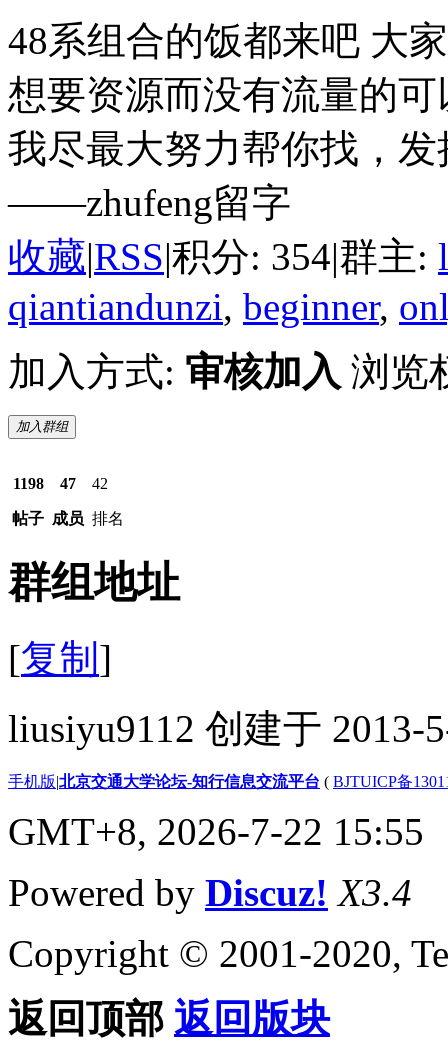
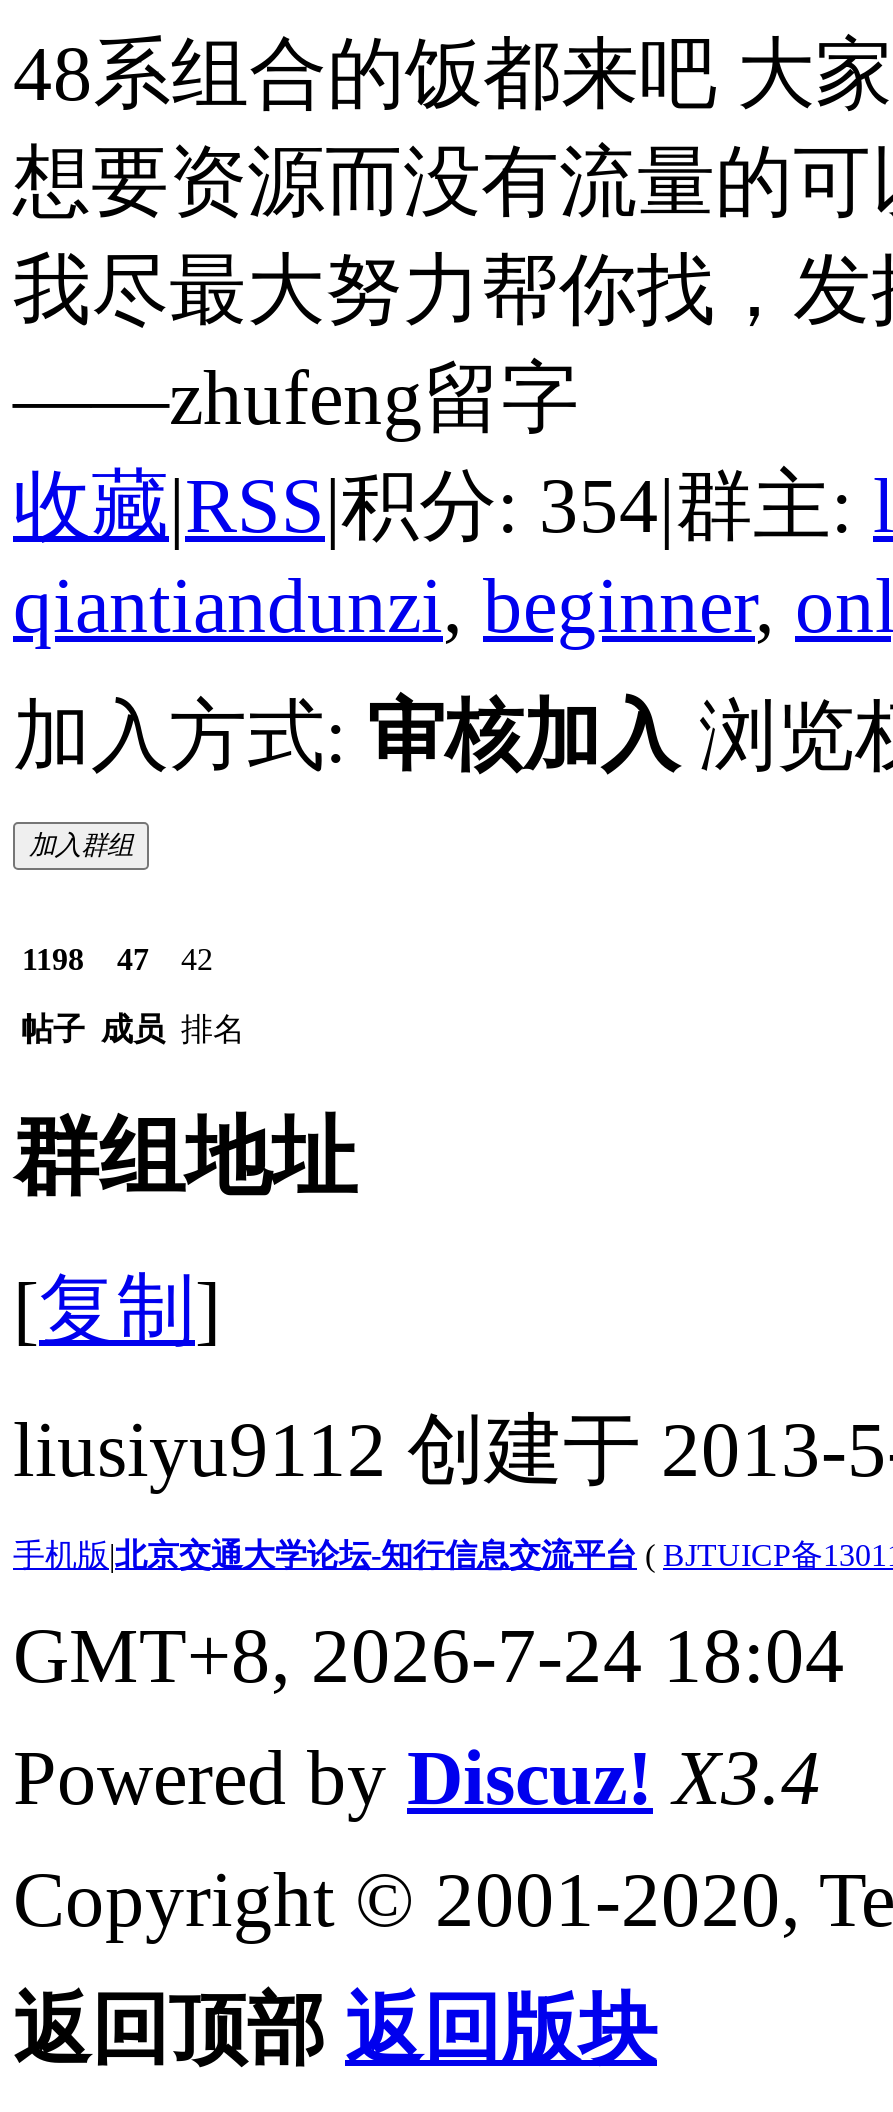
- GMT+8, 2026-7-22 15:55
+ GMT+8, 2026-7-24 18:04
